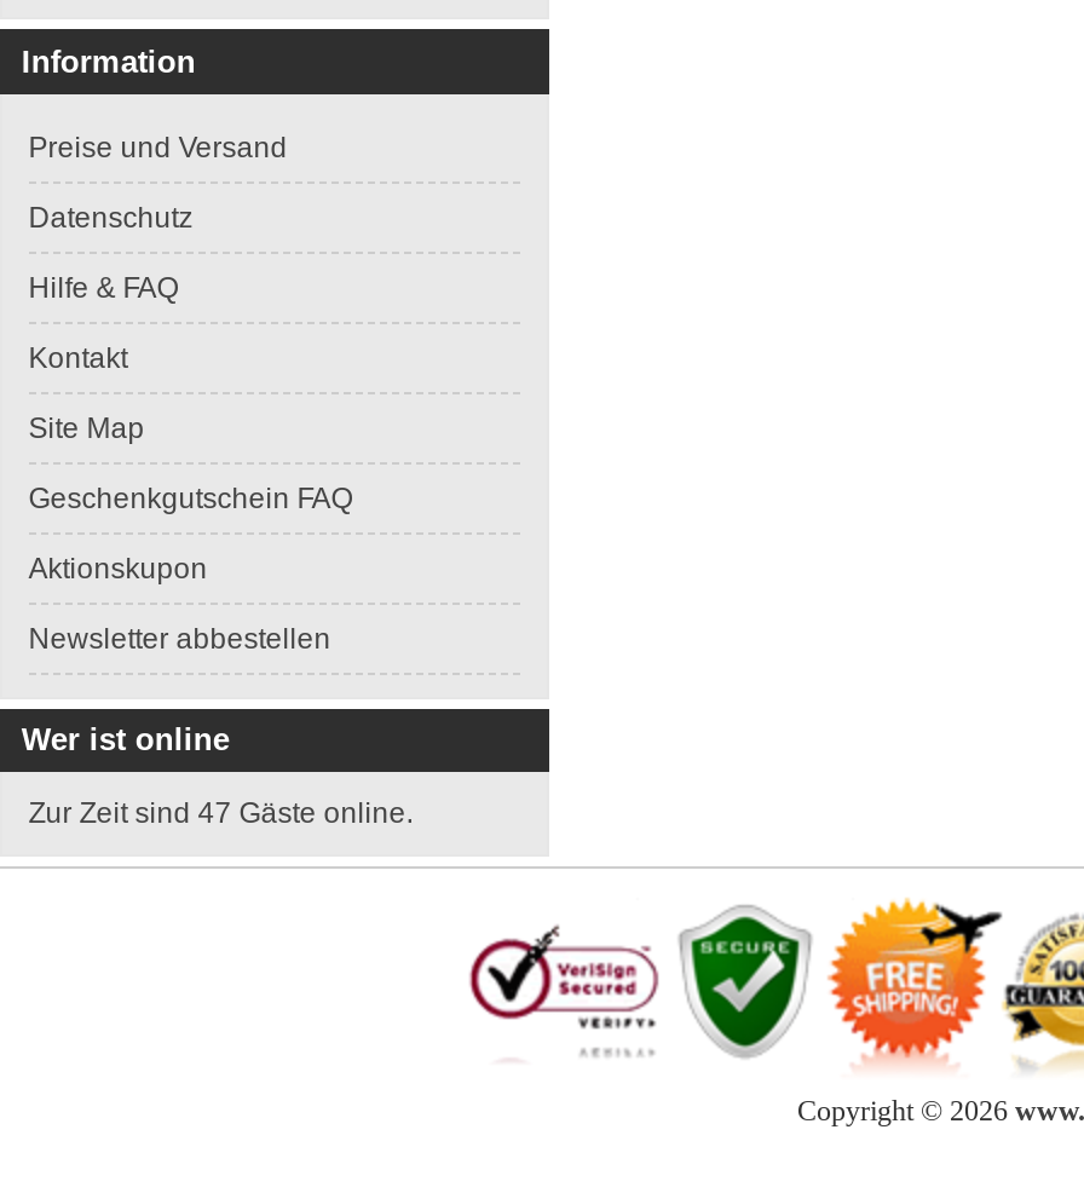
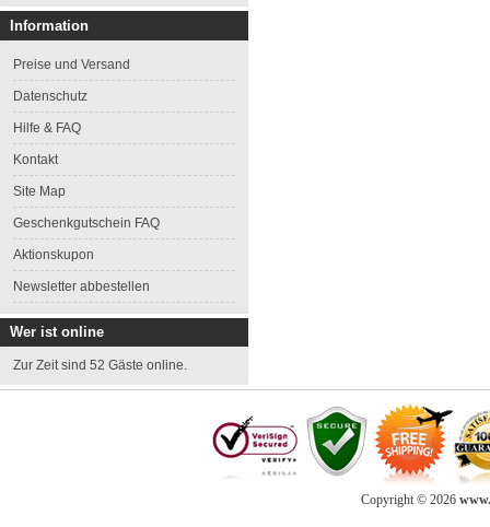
- Zur Zeit sind 47 Gäste online.
+ Zur Zeit sind 52 Gäste online.
